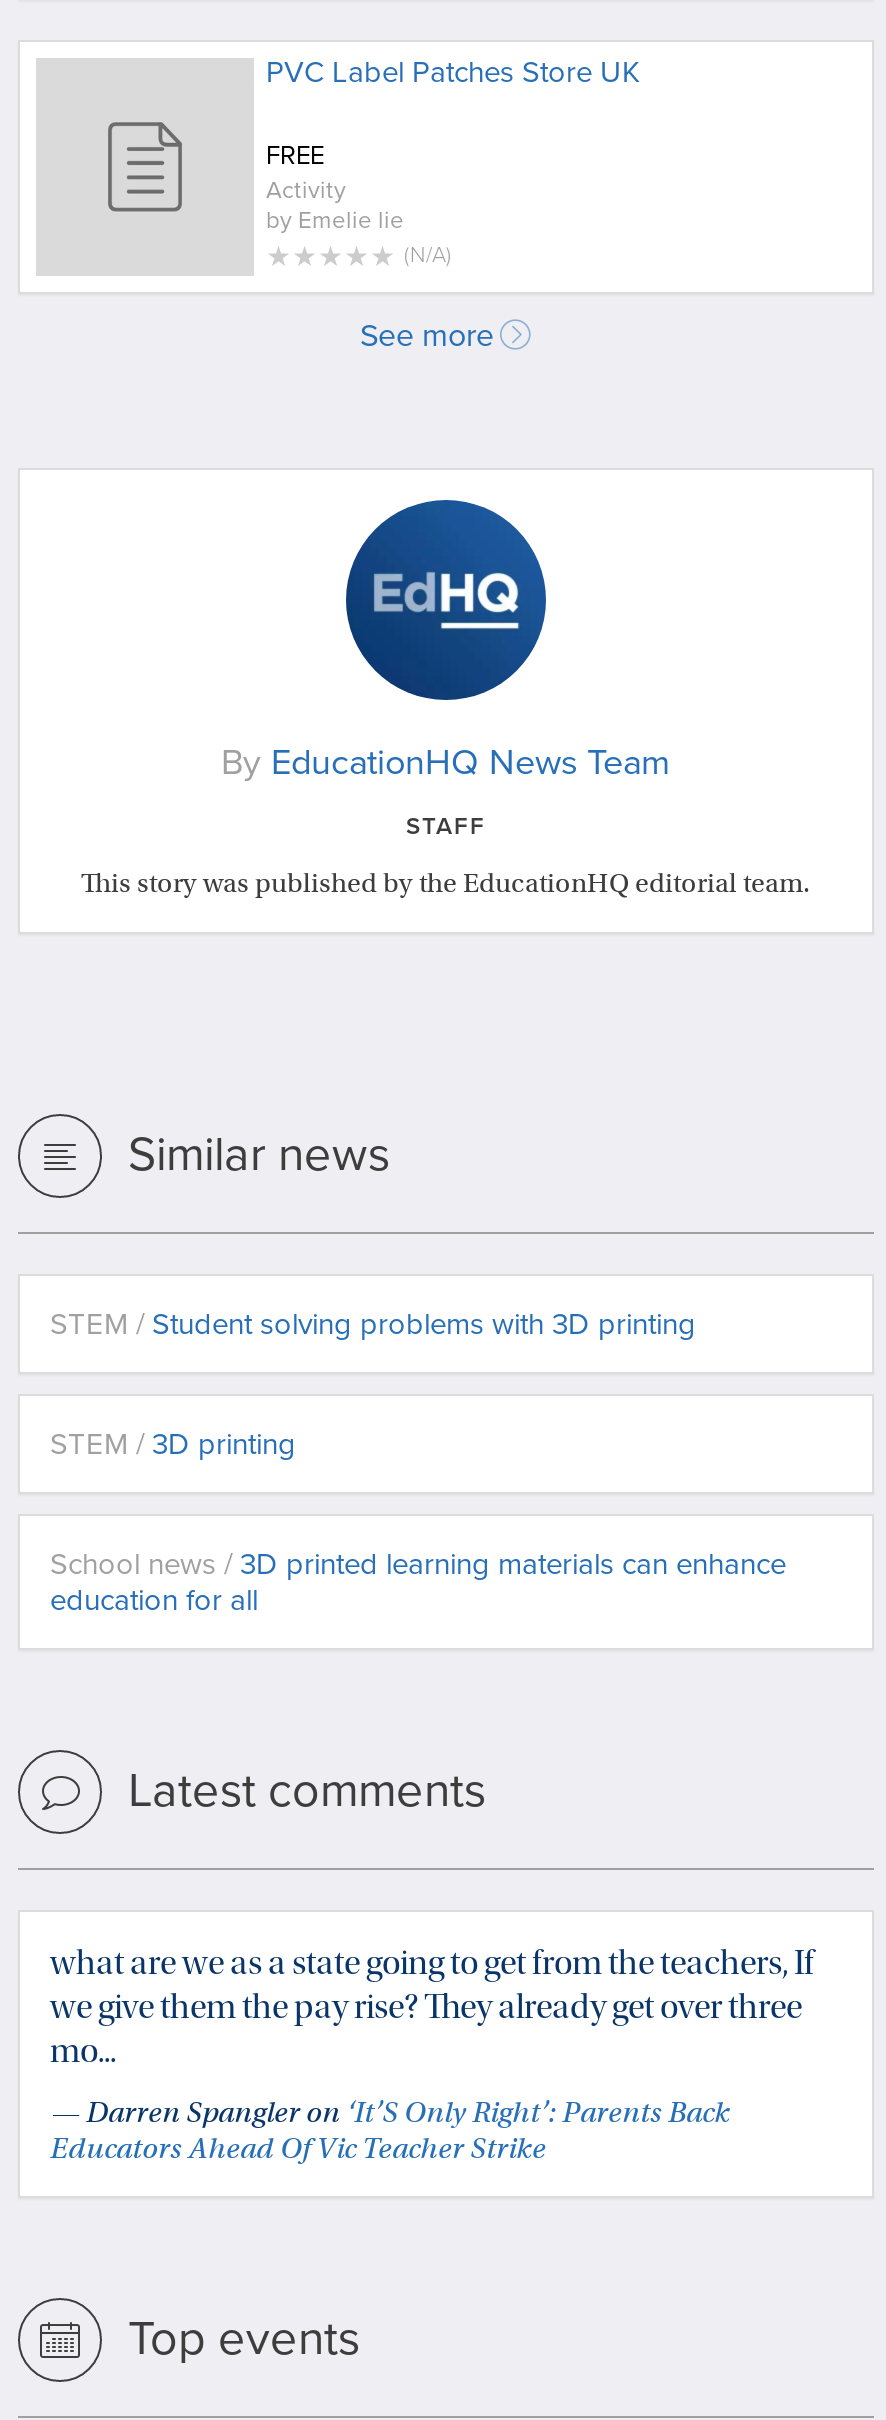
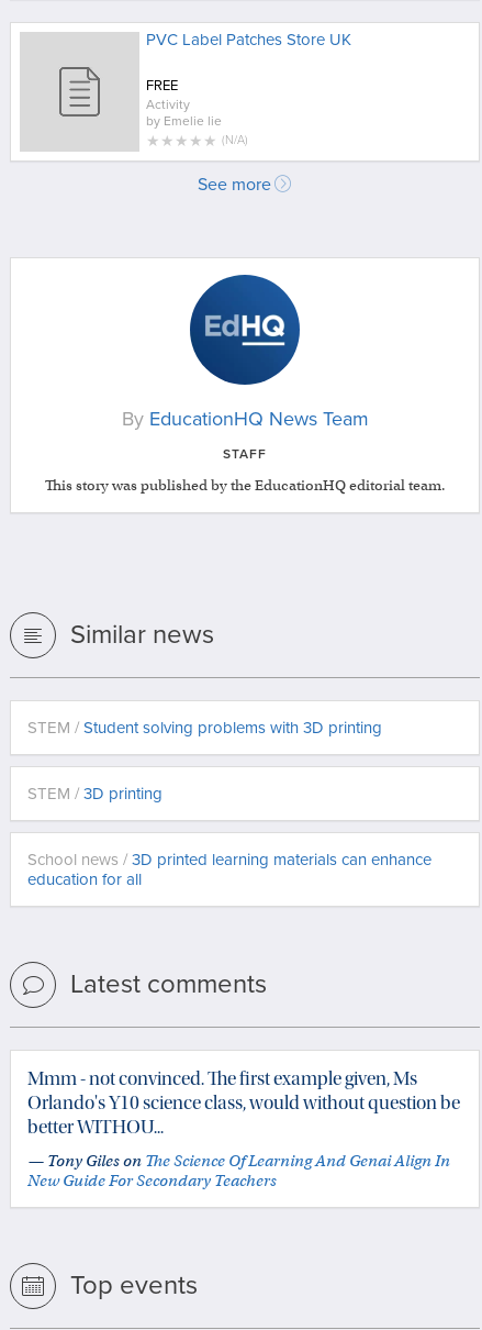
- what are we as a state going to get from the teachers, If
- we give them the pay rise? They already get over three
- mo...
+ Mmm - not convinced. The first example given, Ms
+ Orlando's Y10 science class, would without question be
+ better WITHOU...

- — Darren Spangler on ‘It’S Only Right’: Parents Back
- Educators Ahead Of Vic Teacher Strike
+ — Tony Giles on The Science Of Learning And Genai Align In
+ New Guide For Secondary Teachers
